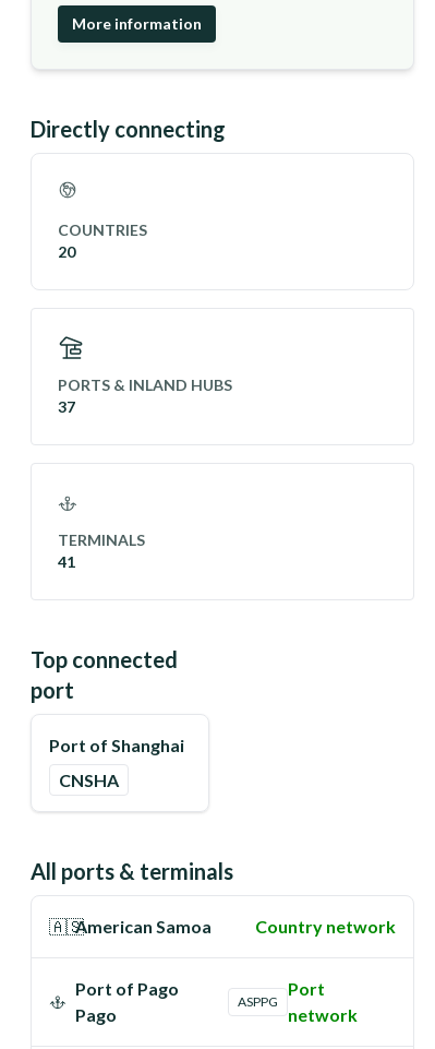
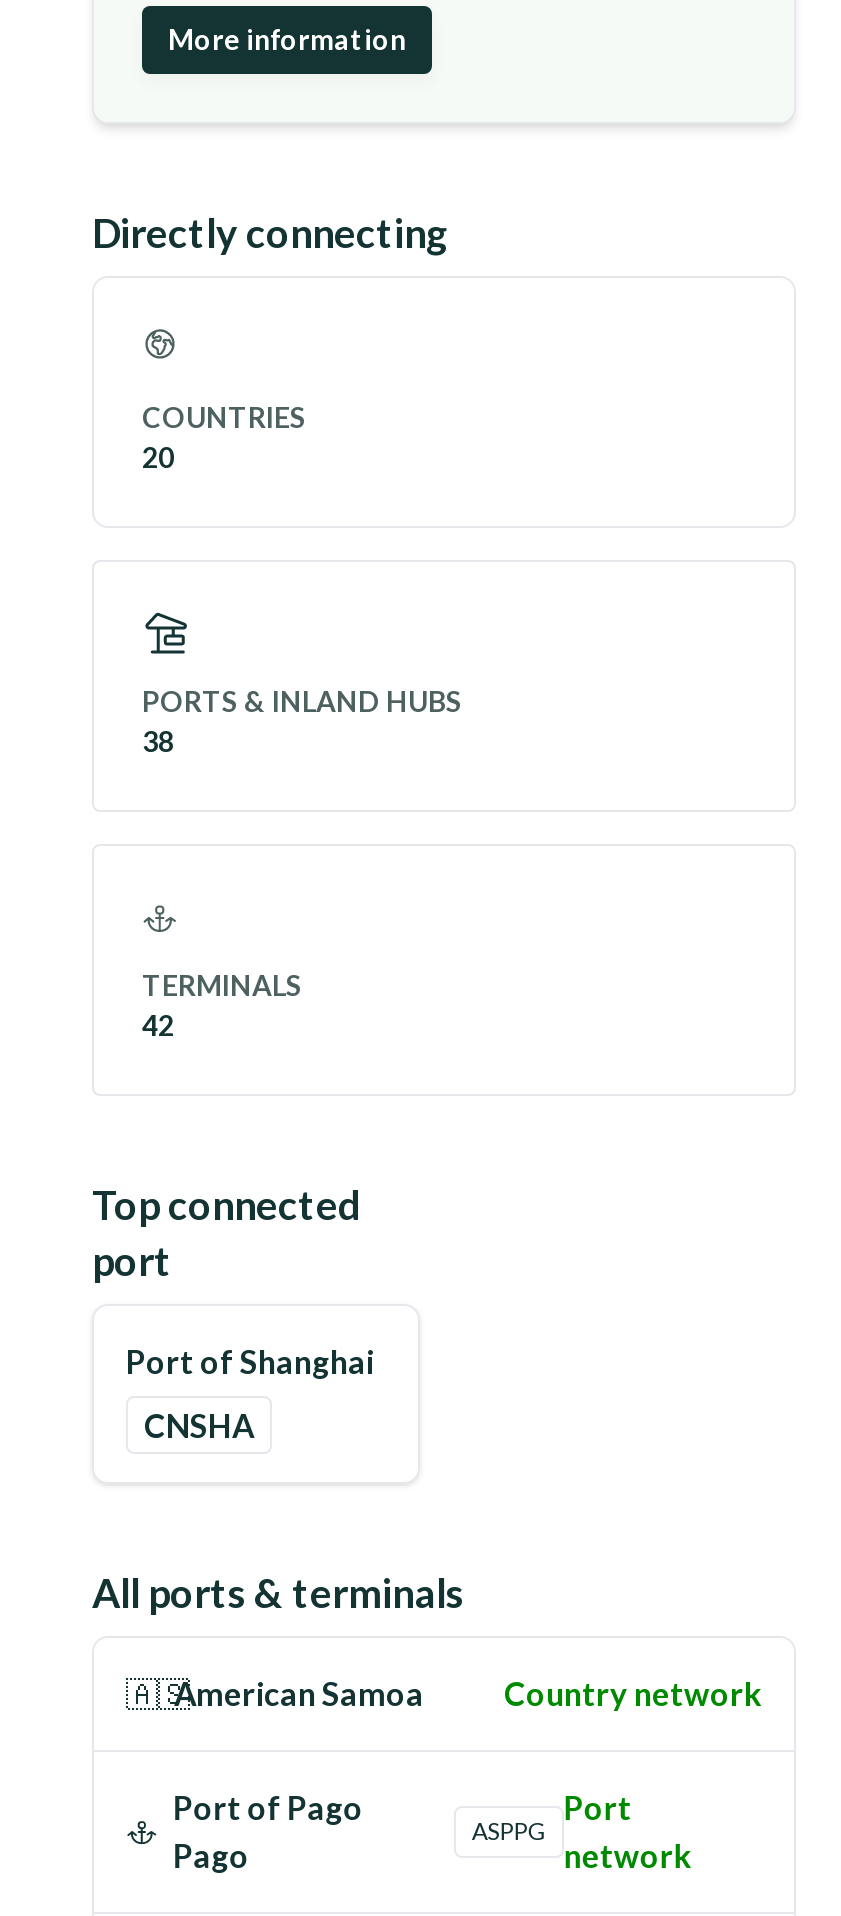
- 37
+ 38

- 41
+ 42
